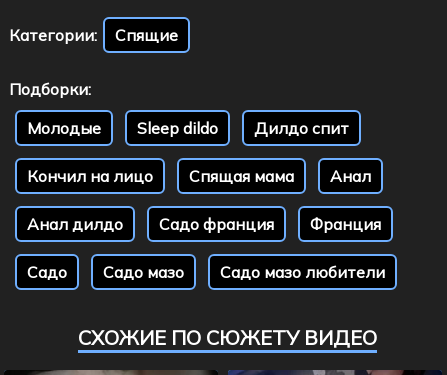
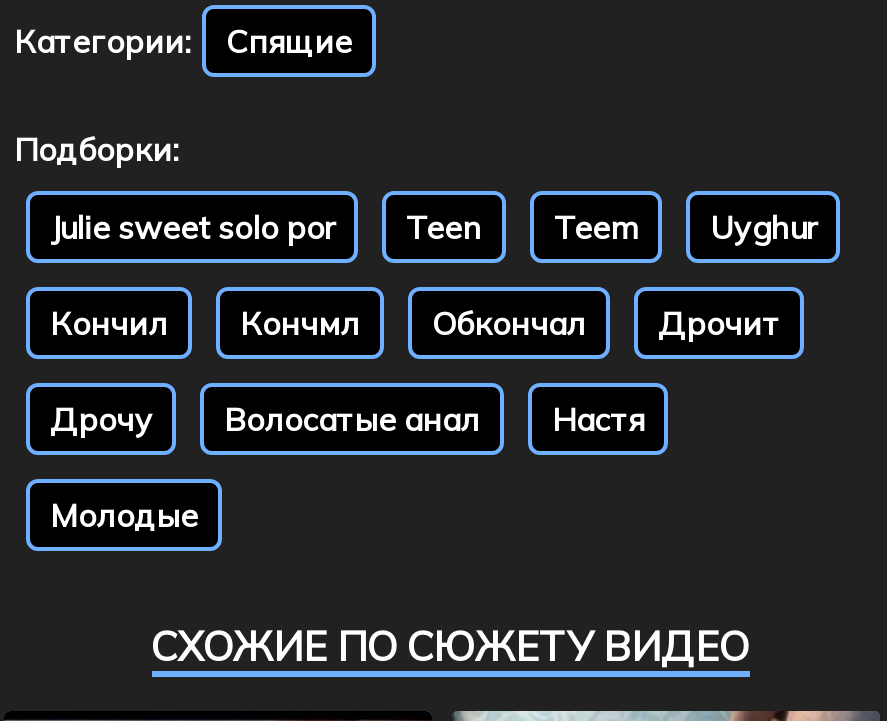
+ Julie sweet solo por
+ Teen
+ Teem
+ Uyghur
+ Кончил
+ Кончмл
+ Обкончал
+ Дрочит
+ Дрочу
+ Волосатые анал
+ Настя

- Sleep dildo
- Дилдо спит
- Кончил на лицо
- Спящая мама
- Анал
- Анал дилдо
- Садо франция
- Франция
- Садо
- Садо мазо
- Садо мазо любители

moved down: Молодые
